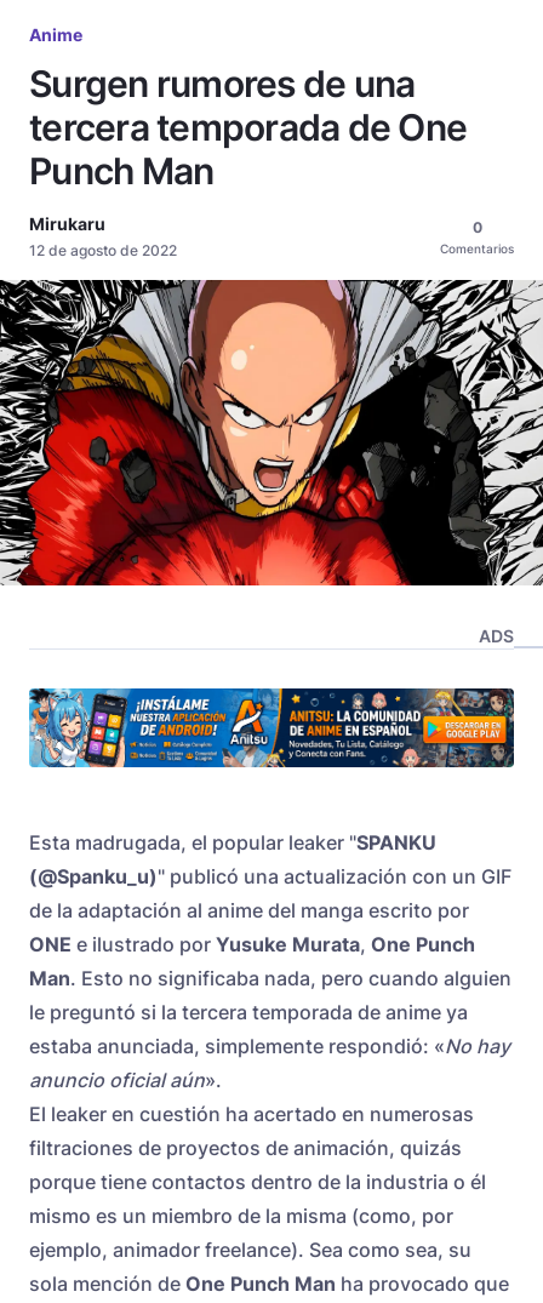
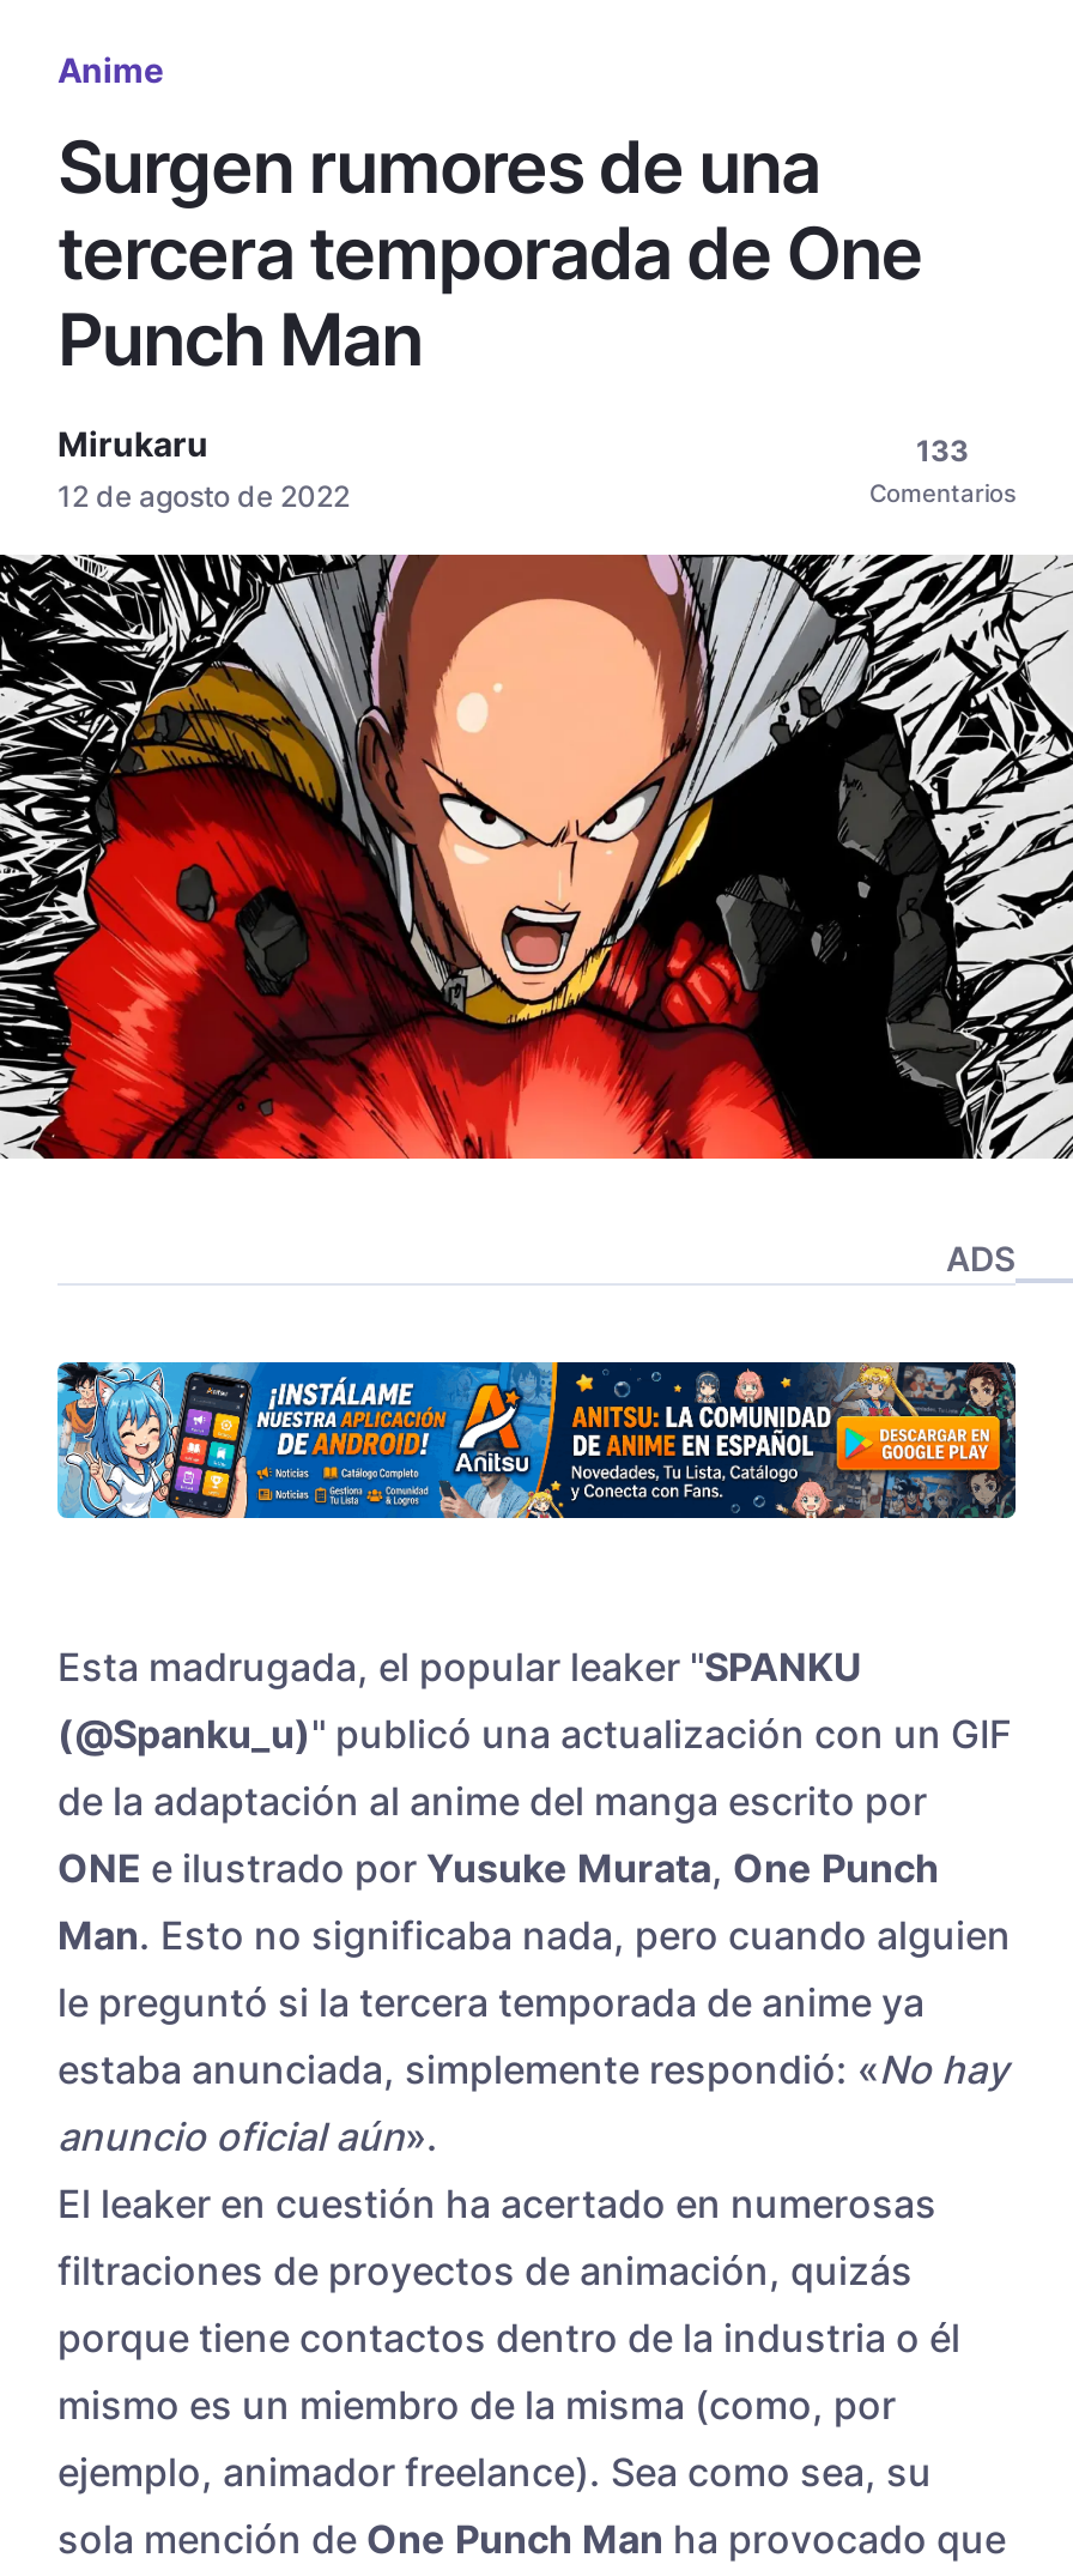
- 0
+ 133
